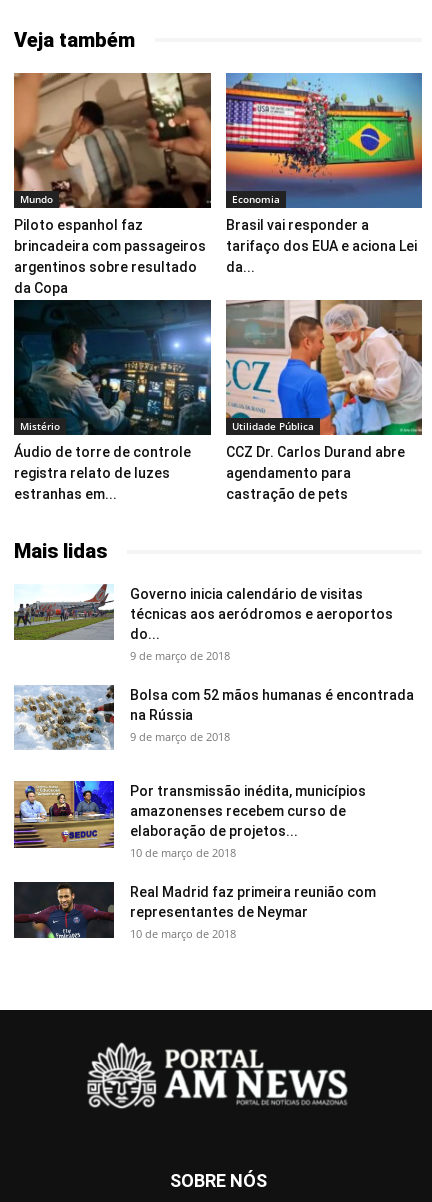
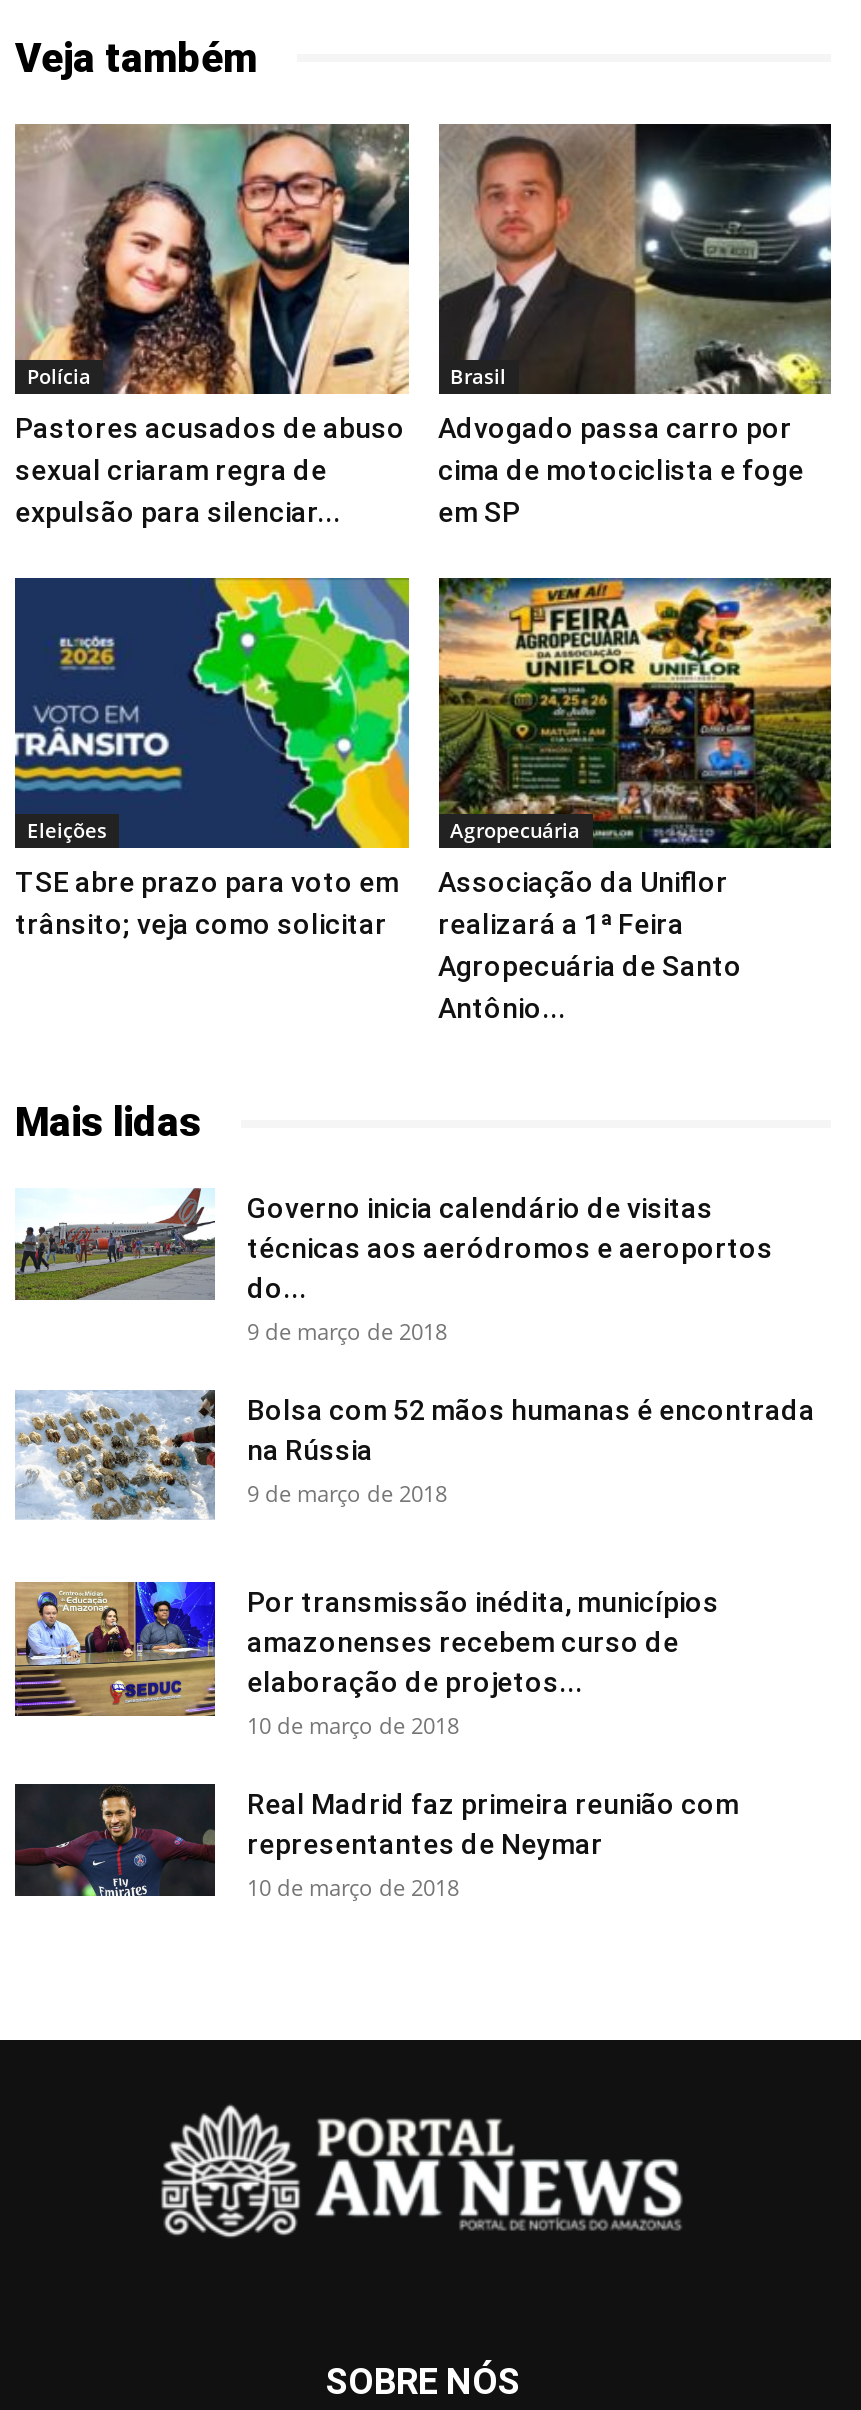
- [image]
- Mundo
+ [image]
+ Polícia

- [image]
- Economia
+ [image]
+ Brasil

- Piloto espanhol faz
- brincadeira com passageiros
- argentinos sobre resultado
- da Copa
+ Pastores acusados de abuso
+ sexual criaram regra de
+ expulsão para silenciar...

- Brasil vai responder a
- tarifaço dos EUA e aciona Lei
- da...
+ Advogado passa carro por
+ cima de motociclista e foge
+ em SP

- [image]
- Mistério
+ [image]
+ Eleições

- [image]
- Utilidade Pública
+ [image]
+ Agropecuária

- Áudio de torre de controle
- registra relato de luzes
- estranhas em...
+ TSE abre prazo para voto em
+ trânsito; veja como solicitar

- CCZ Dr. Carlos Durand abre
- agendamento para
- castração de pets
+ Associação da Uniflor
+ realizará a 1ª Feira
+ Agropecuária de Santo
+ Antônio...
